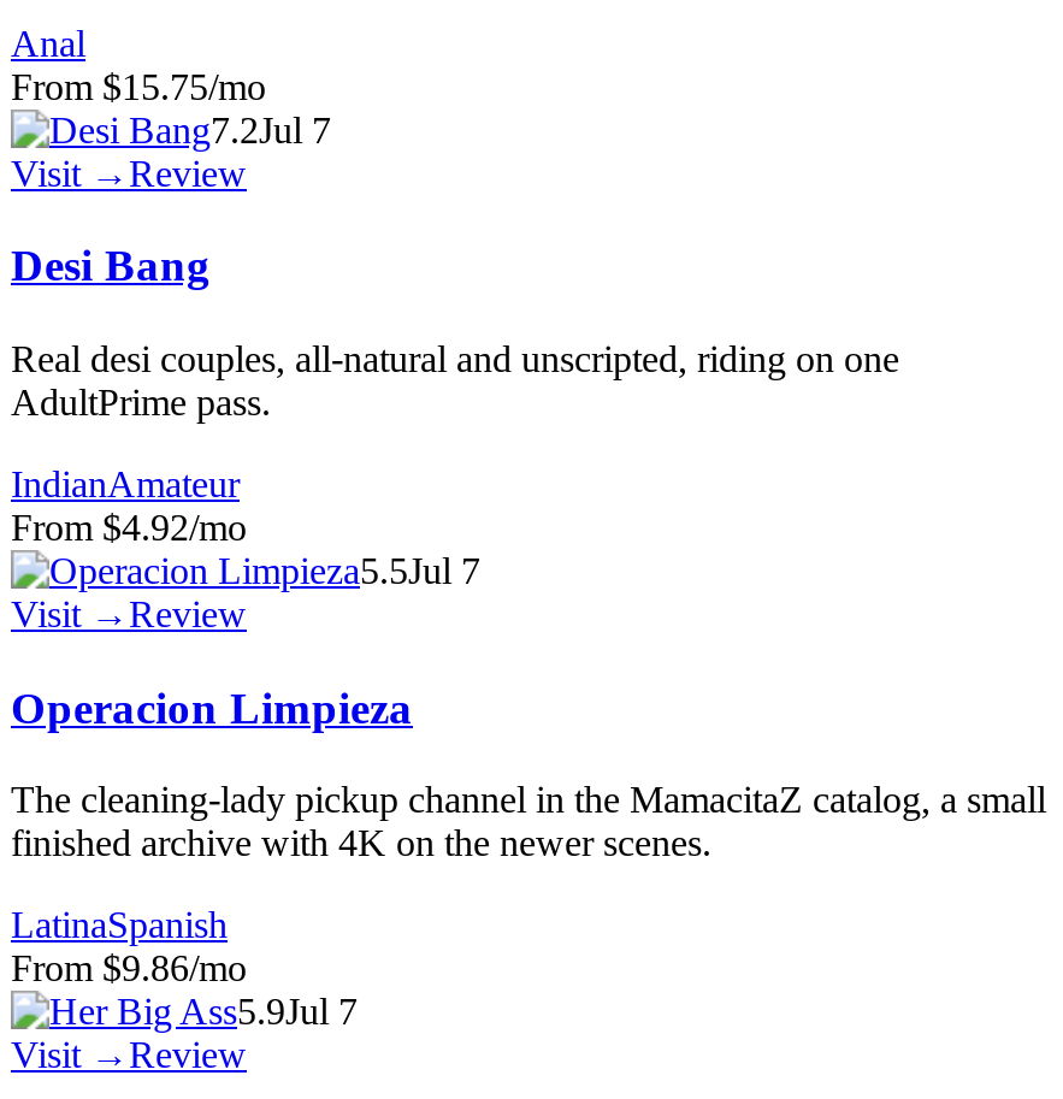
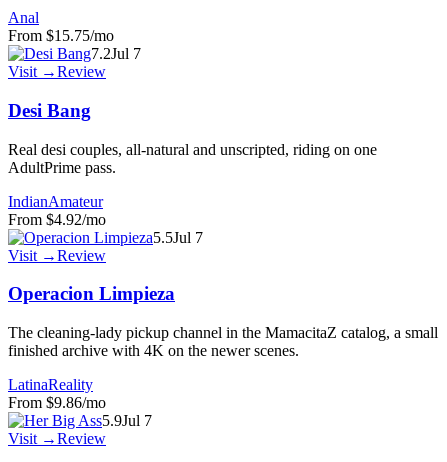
- LatinaSpanish
+ LatinaReality
